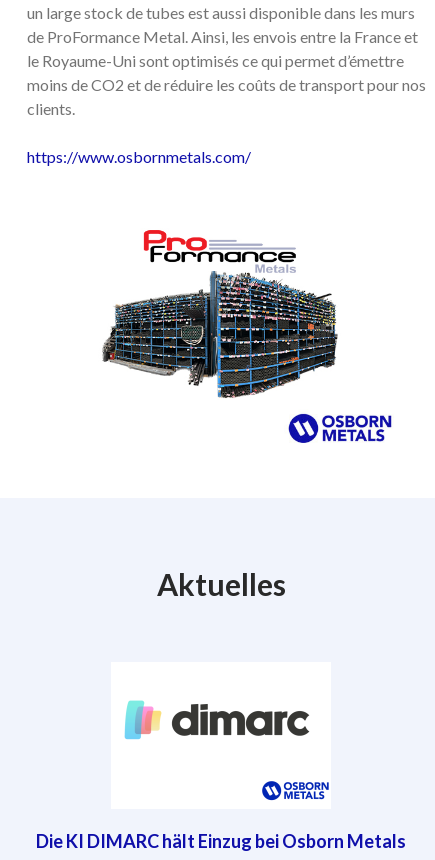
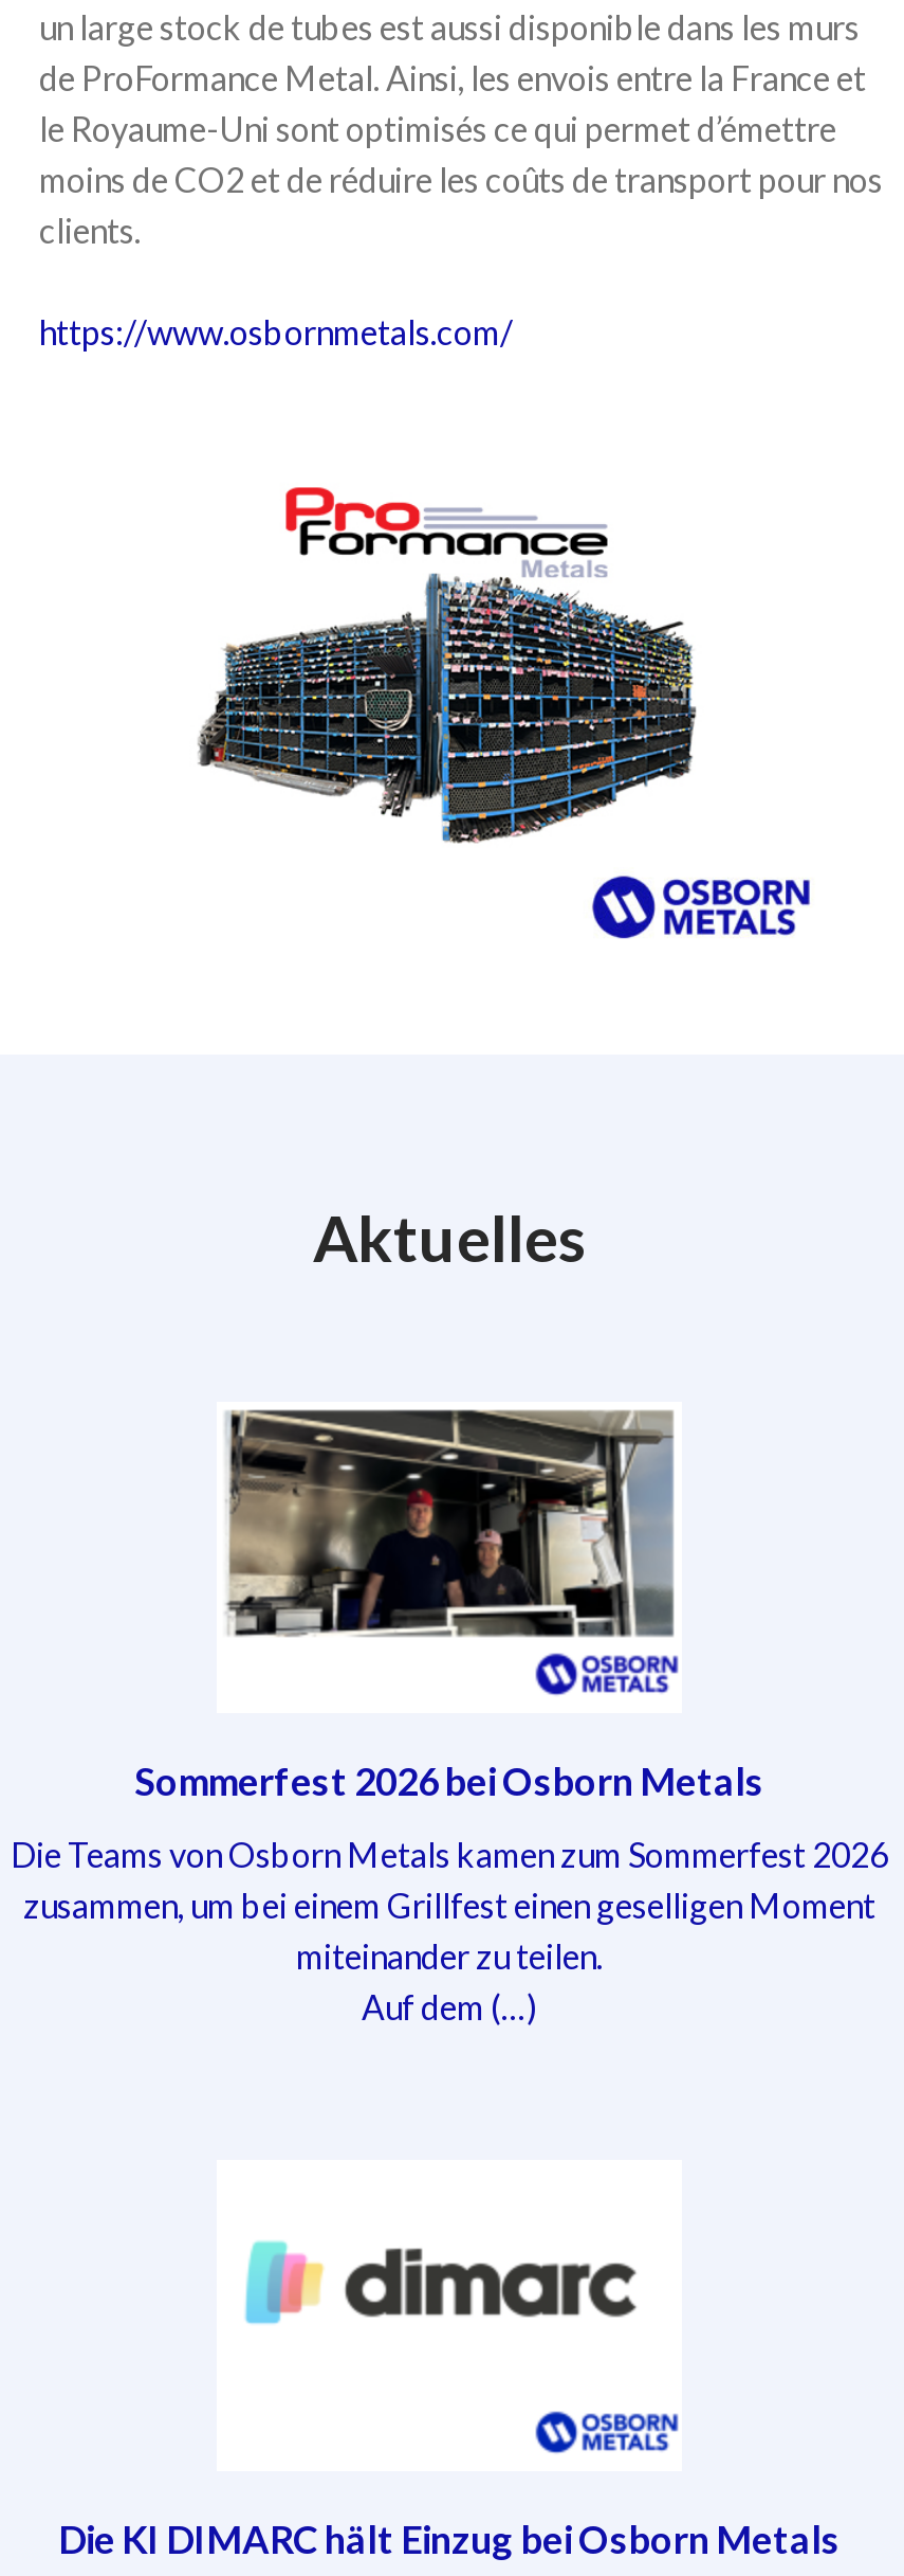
+ Sommerfest 2026 bei Osborn Metals
+ Die Teams von Osborn Metals kamen zum Sommerfest 2026
+ zusammen, um bei einem Grillfest einen geselligen Moment
+ miteinander zu teilen.
+ Auf dem (…)

+ [image]
